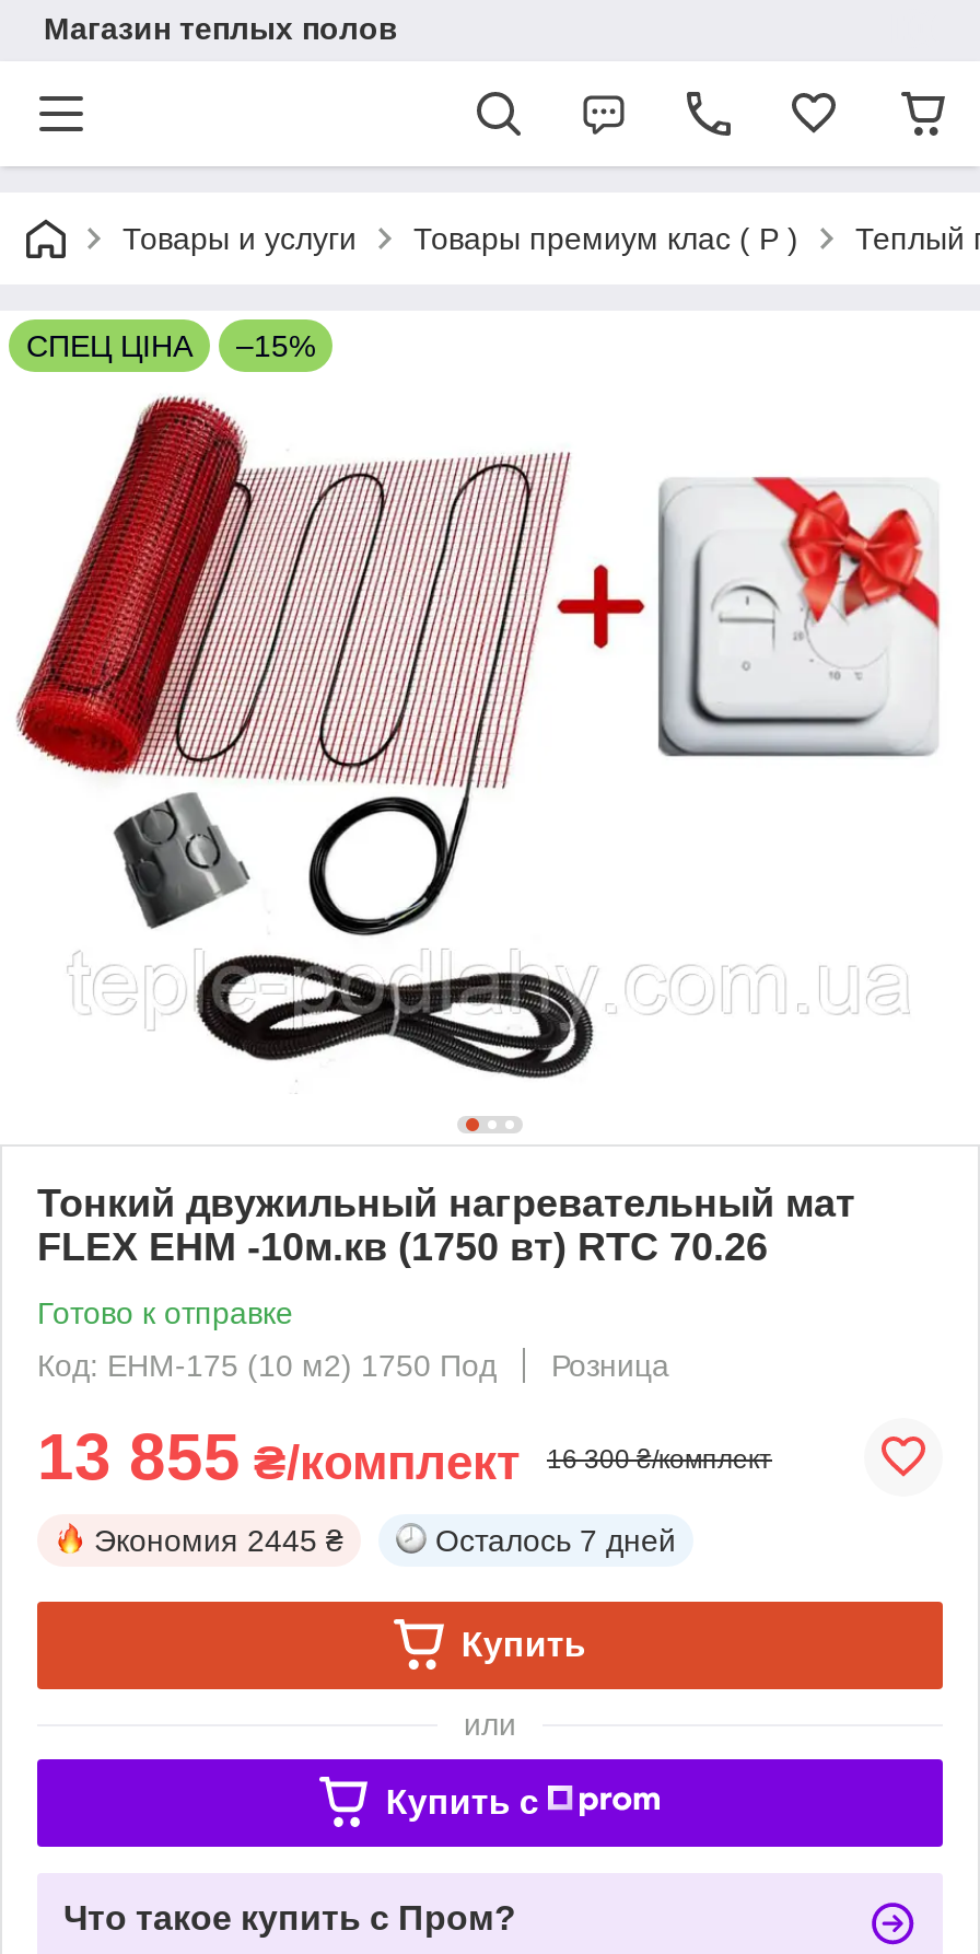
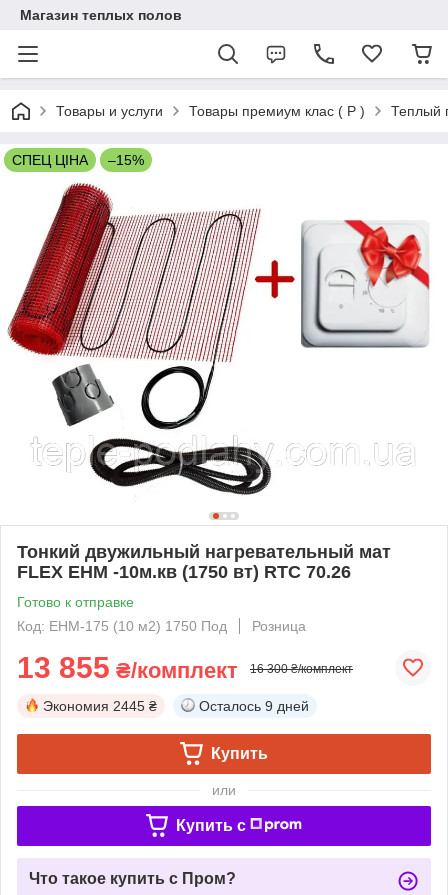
- Осталось 7 дней
+ Осталось 9 дней
